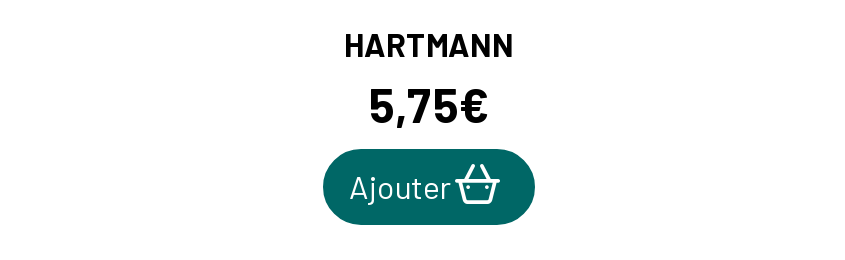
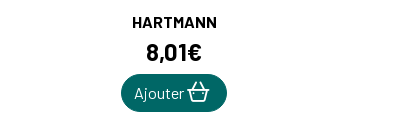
- 5,75€
+ 8,01€
